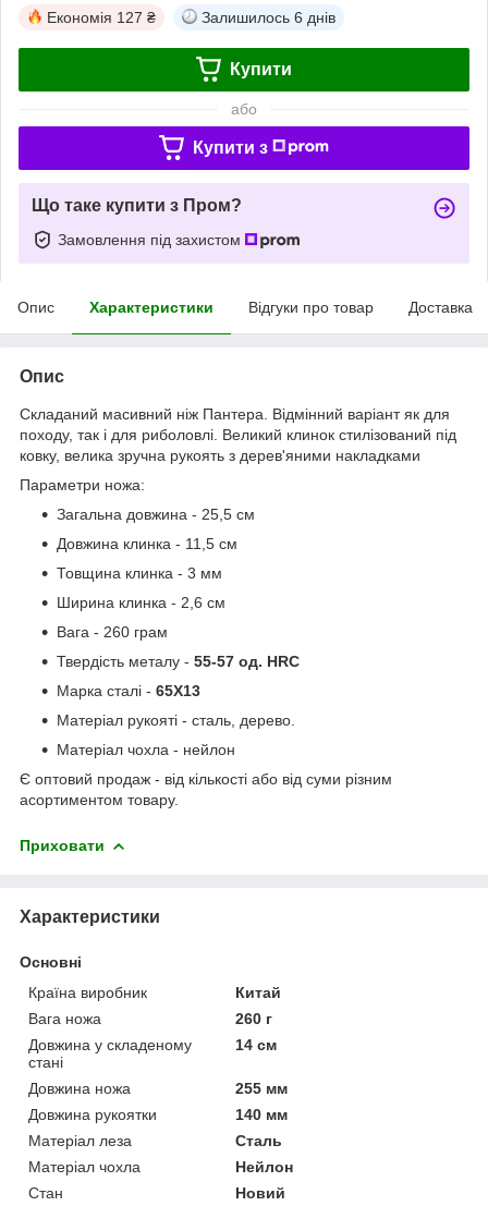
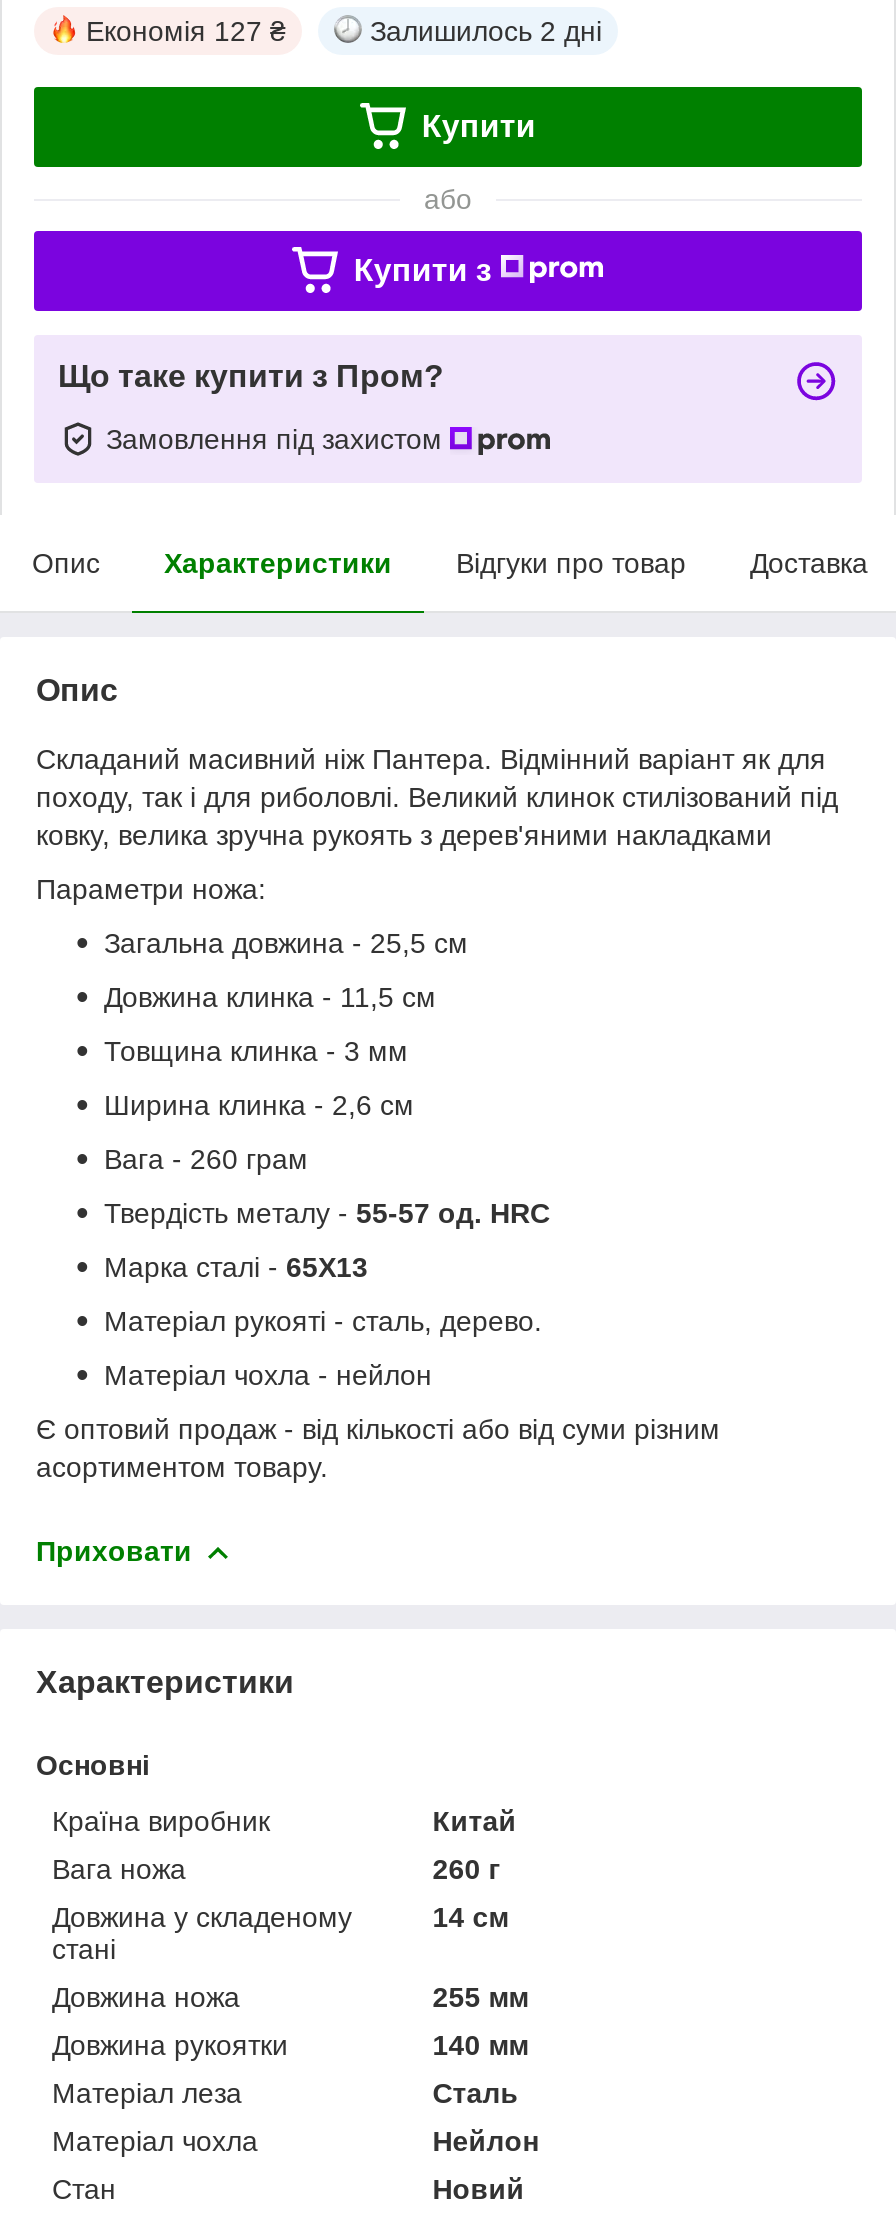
- Залишилось 6 днів
+ Залишилось 2 дні
